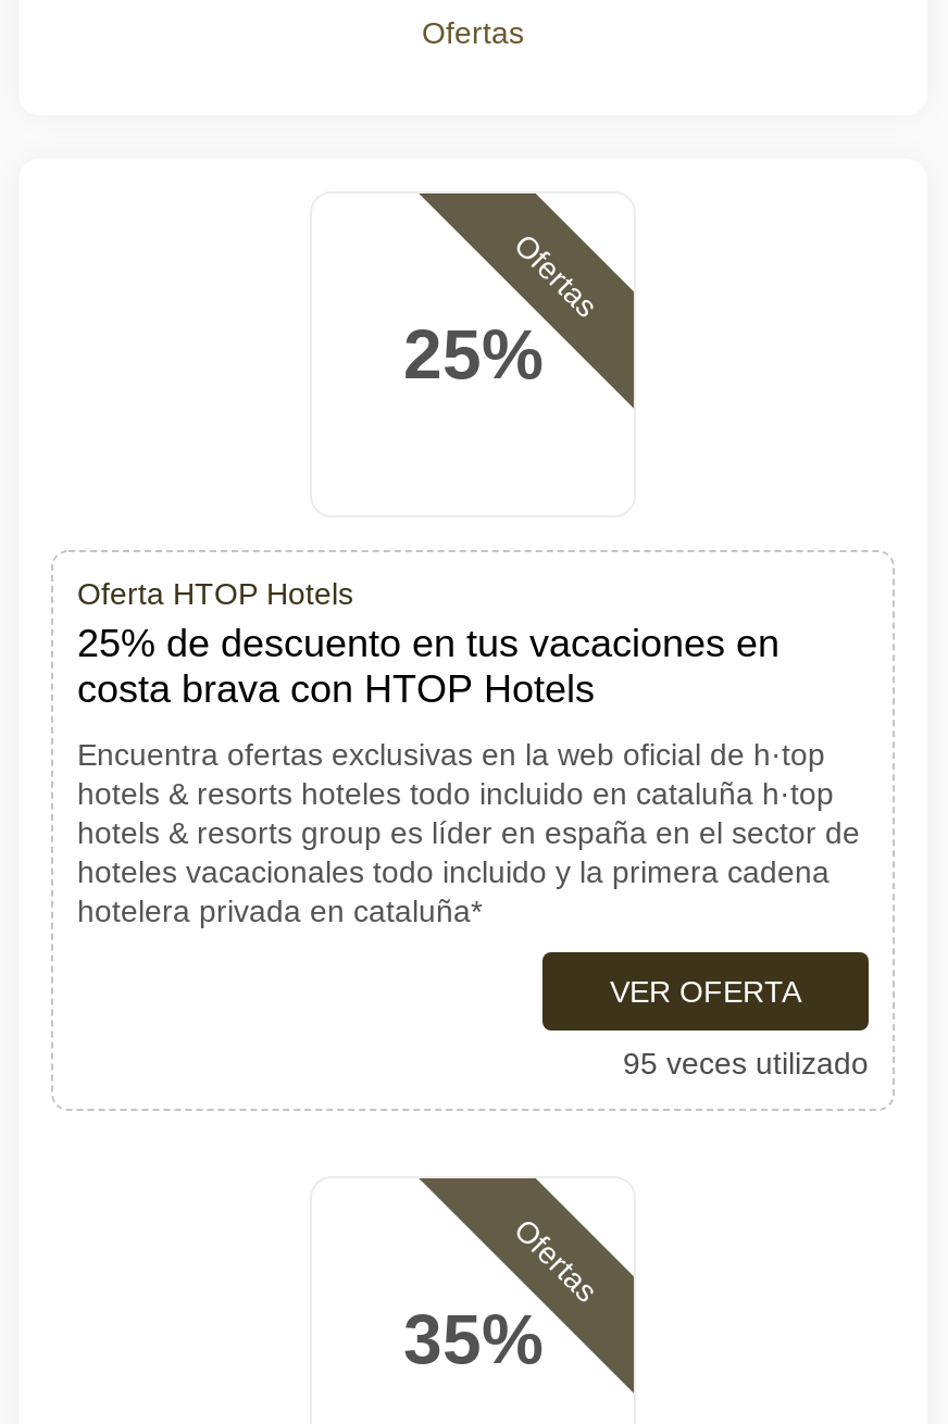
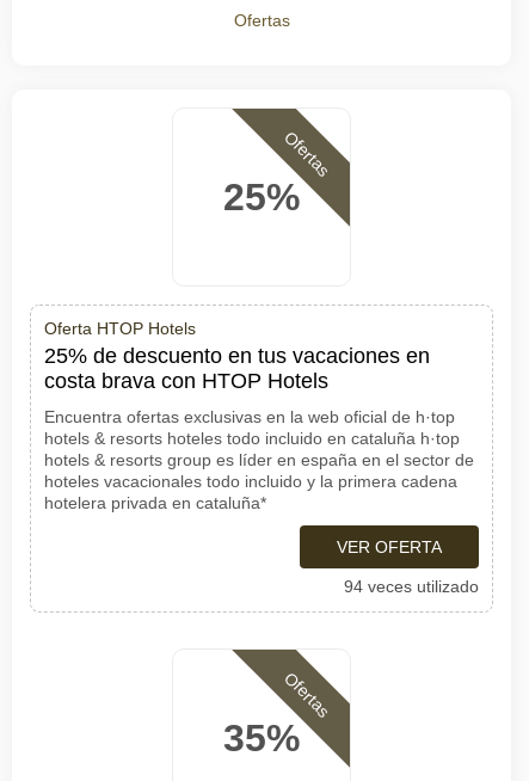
- 95 veces utilizado
+ 94 veces utilizado
